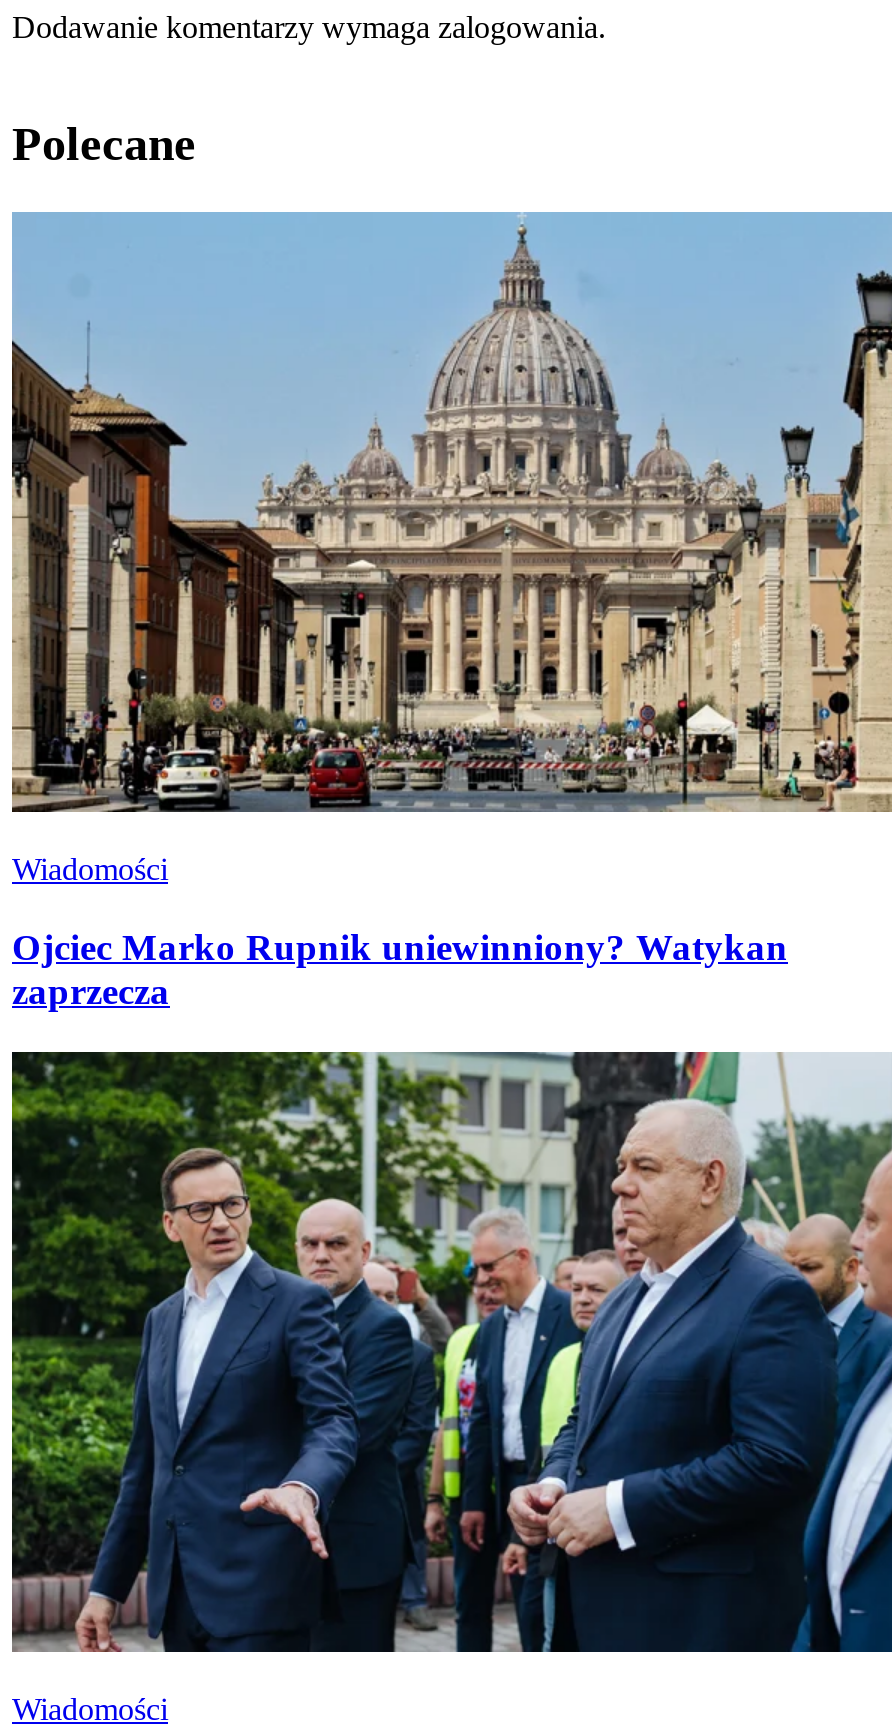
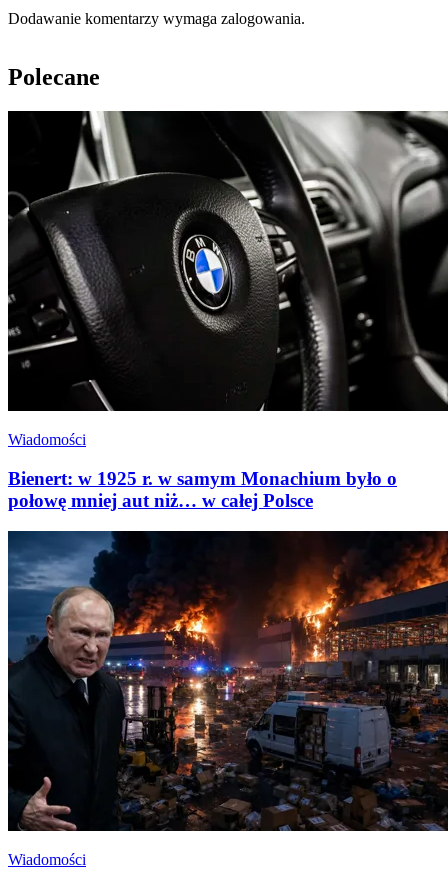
- [image]
+ [image]

- Ojciec Marko Rupnik uniewinniony? Watykan
- zaprzecza
+ Bienert: w 1925 r. w samym Monachium było o
+ połowę mniej aut niż… w całej Polsce

- [image]
+ [image]
